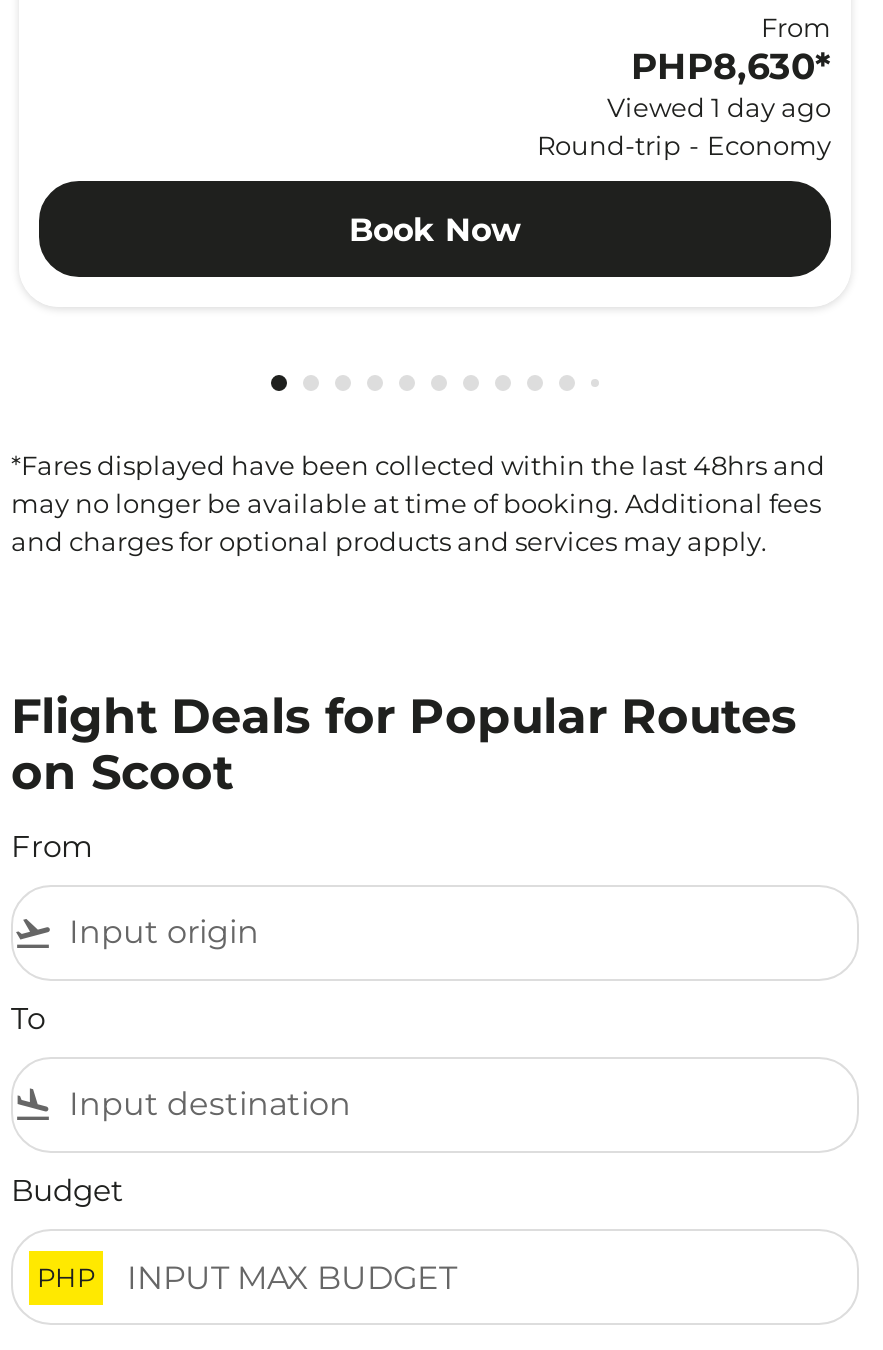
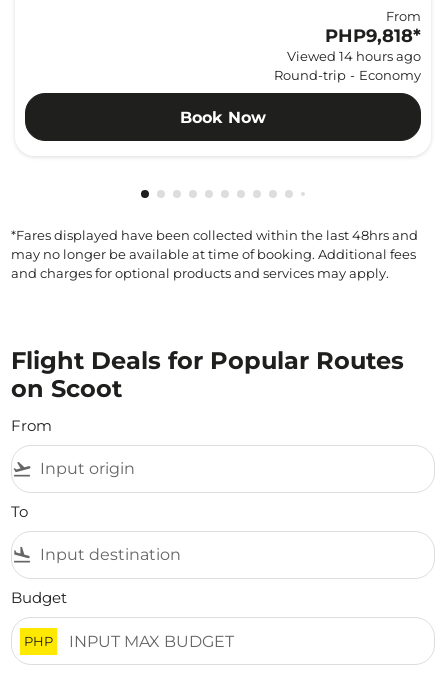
- PHP8,630*
- Viewed 1 day ago
+ PHP9,818*
+ Viewed 14 hours ago
